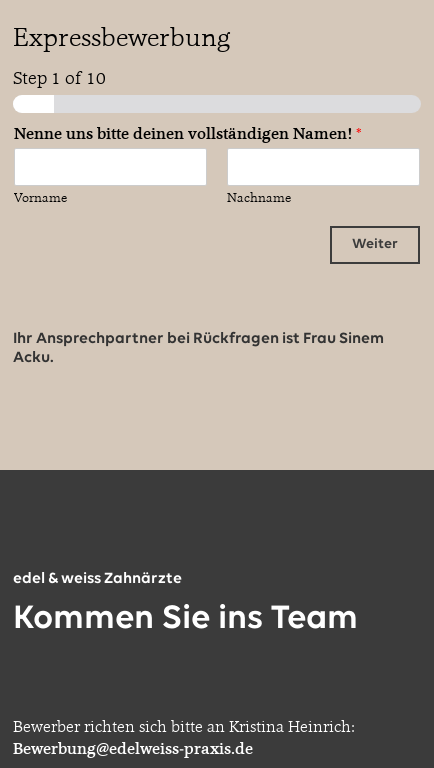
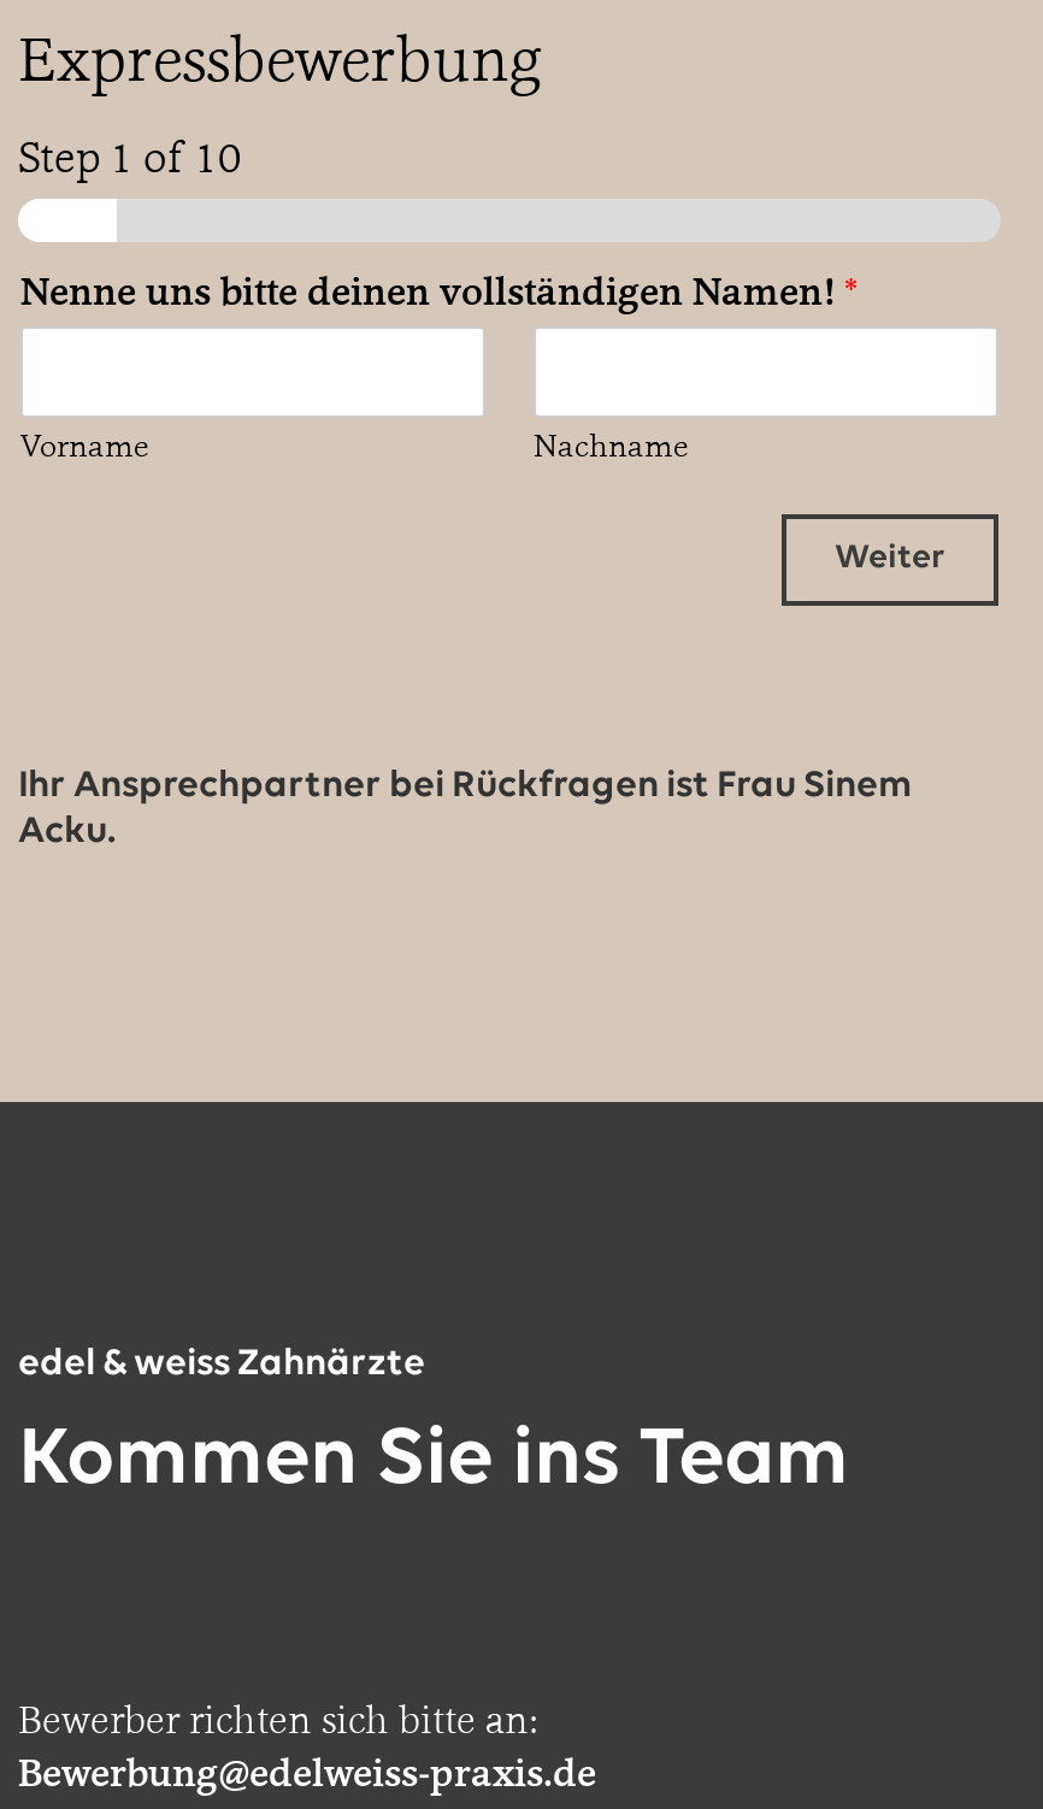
- Bewerber richten sich bitte an Kristina Heinrich:
+ Bewerber richten sich bitte an:
